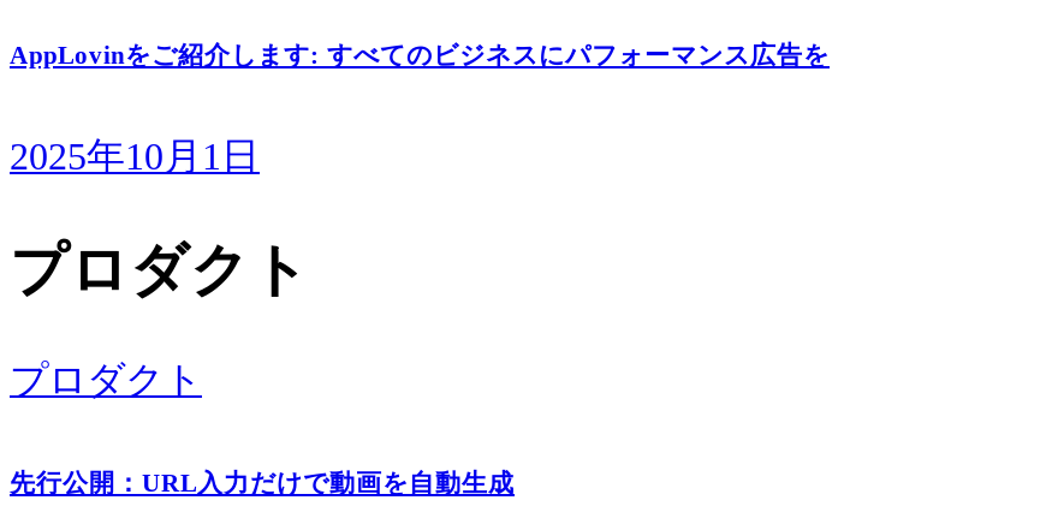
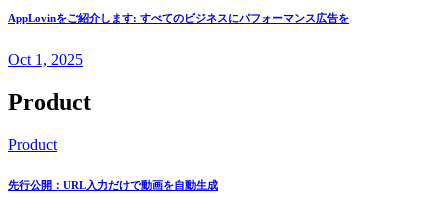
- 2025年10月1日
+ Oct 1, 2025

- プロダクト
+ Product

- プロダクト
+ Product
